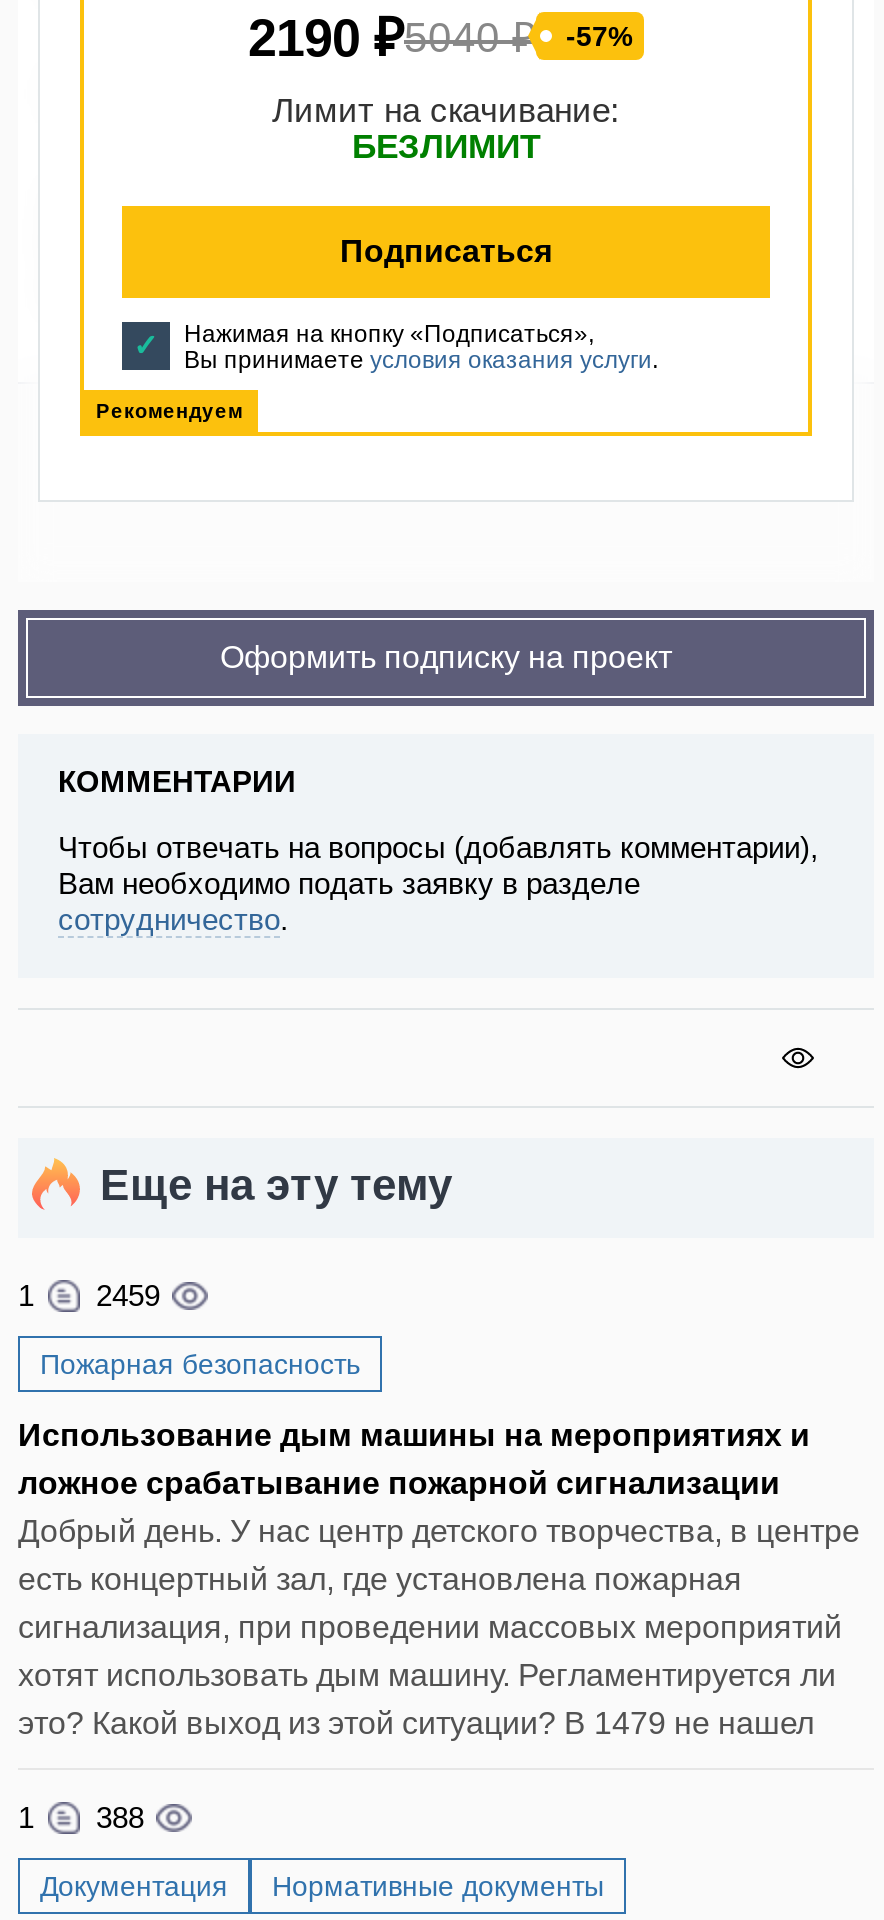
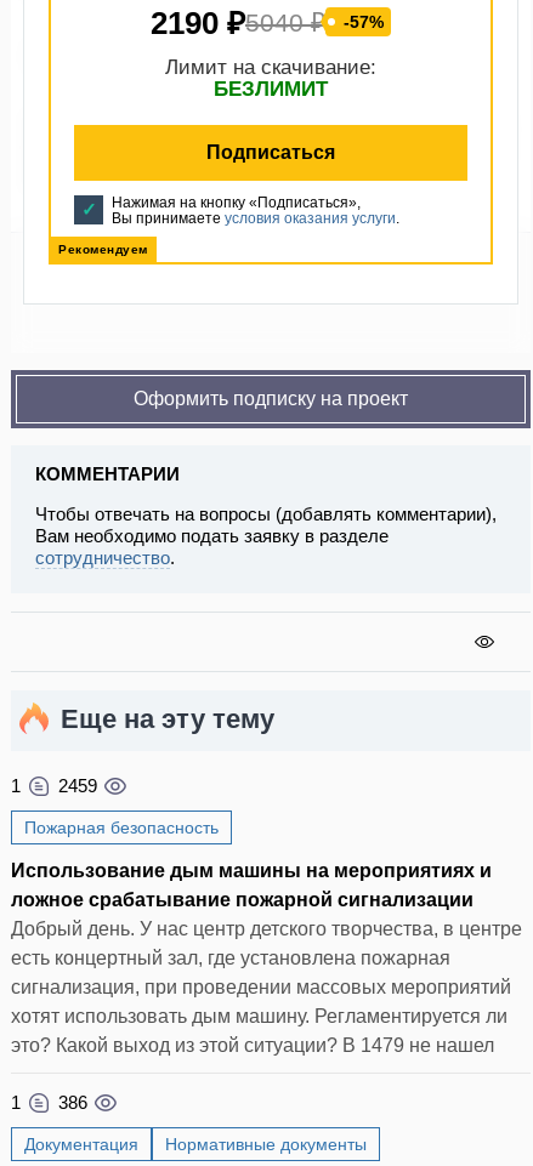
- 1 388
+ 1 386
